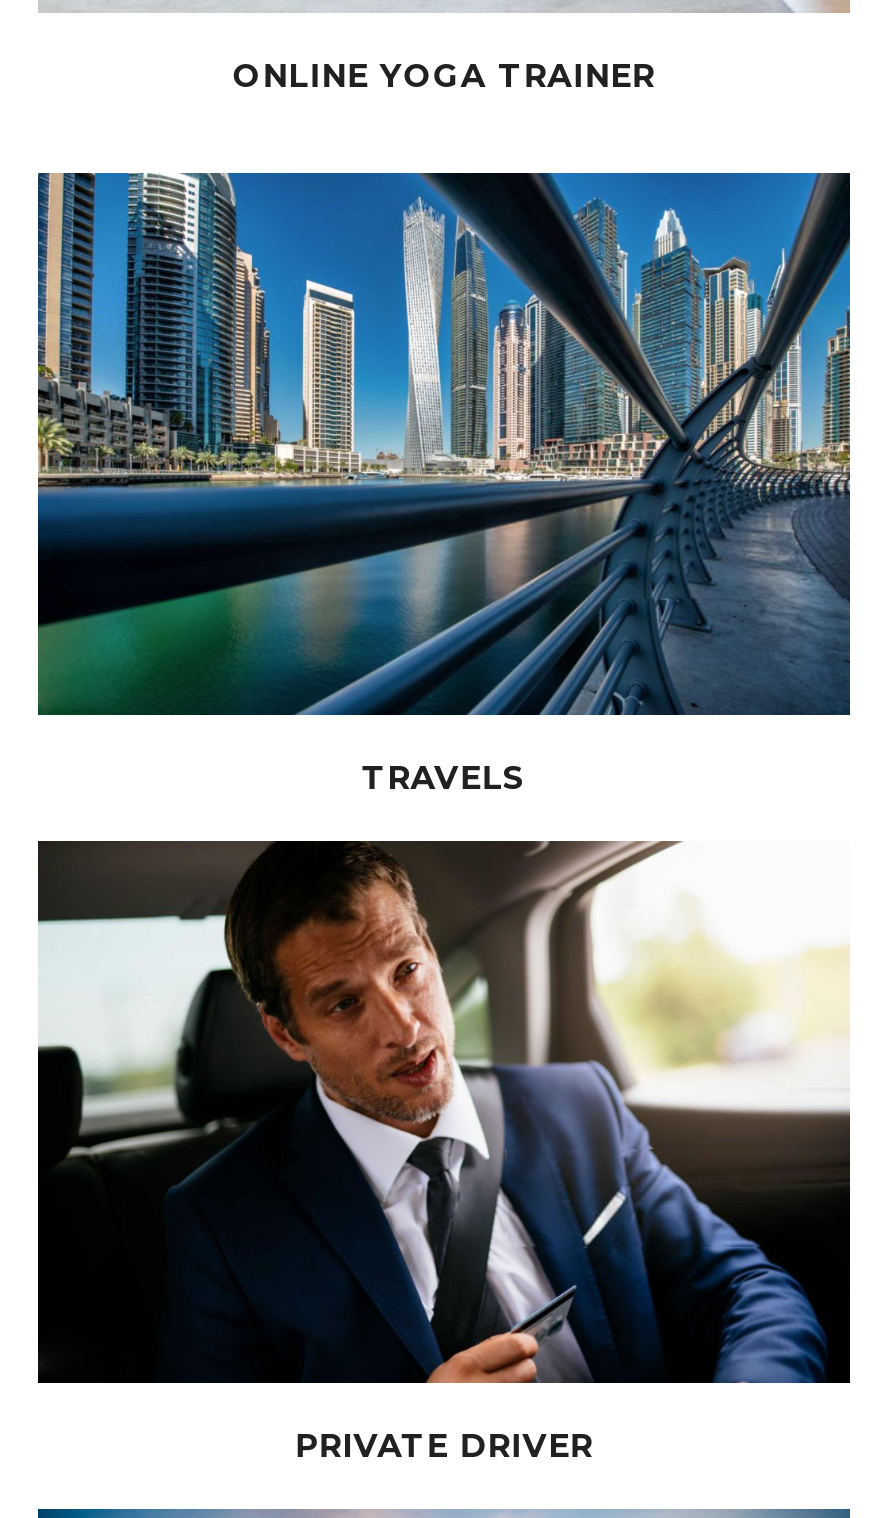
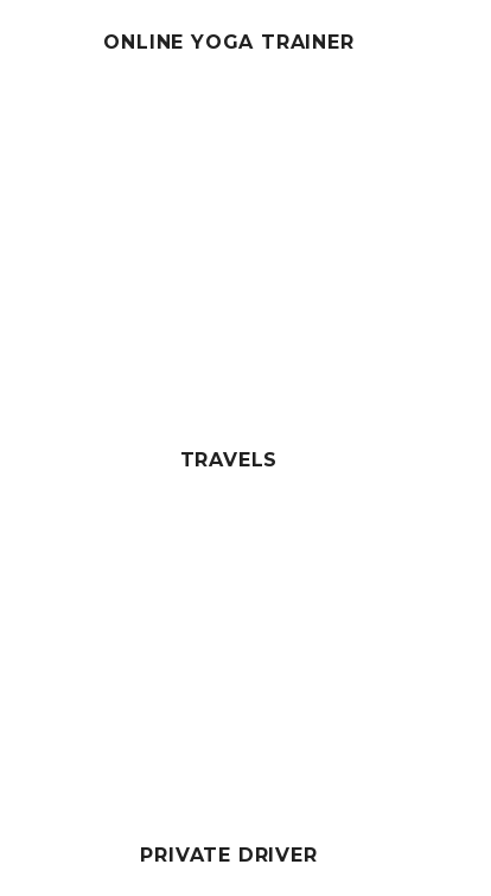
- [image]

- [image]
